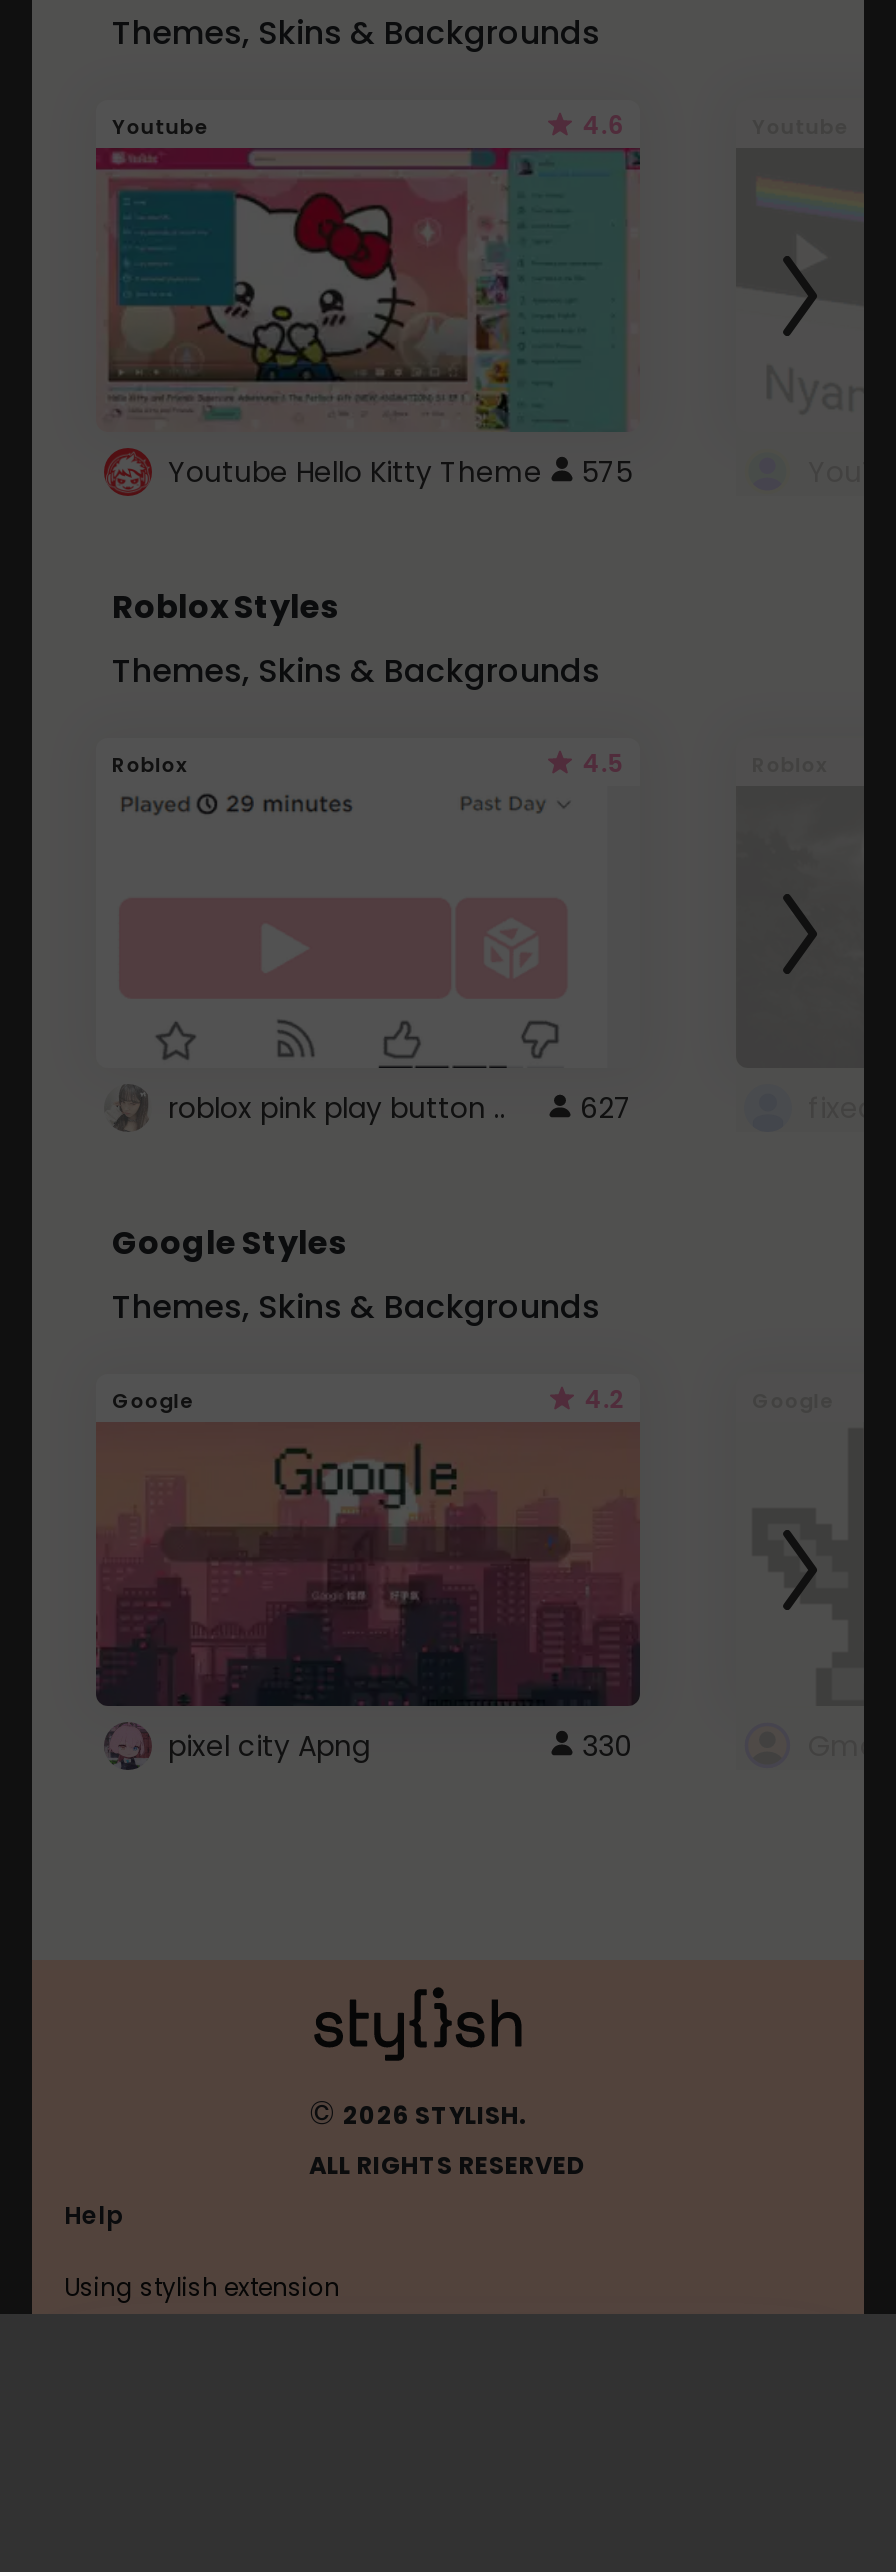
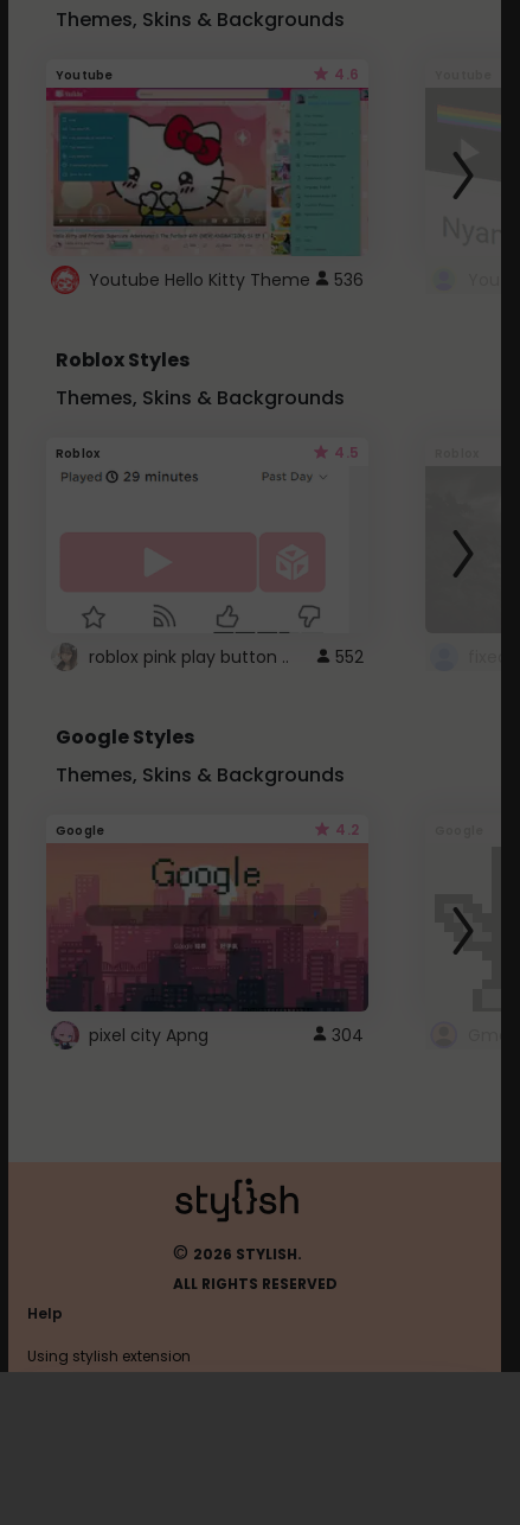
- Youtube Hello Kitty Theme 575
+ Youtube Hello Kitty Theme 536

- roblox pink play button .. 627
+ roblox pink play button .. 552

- 330
+ 304
